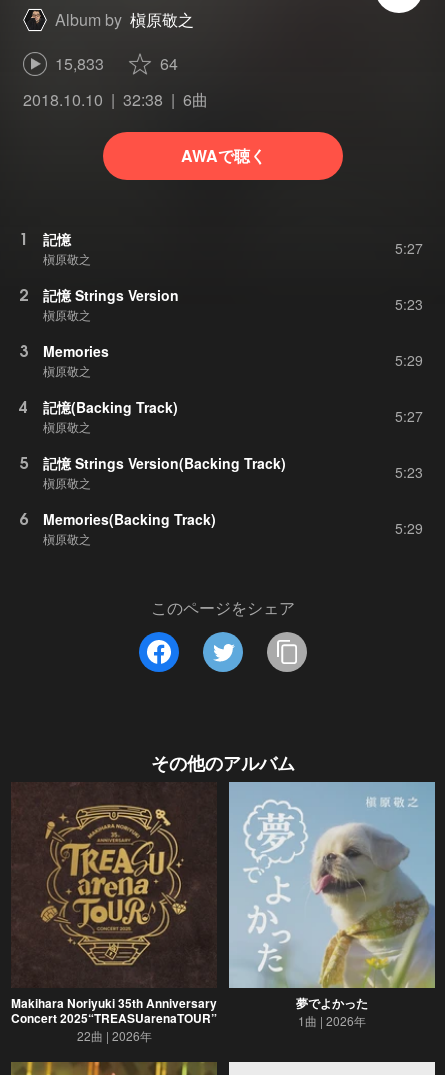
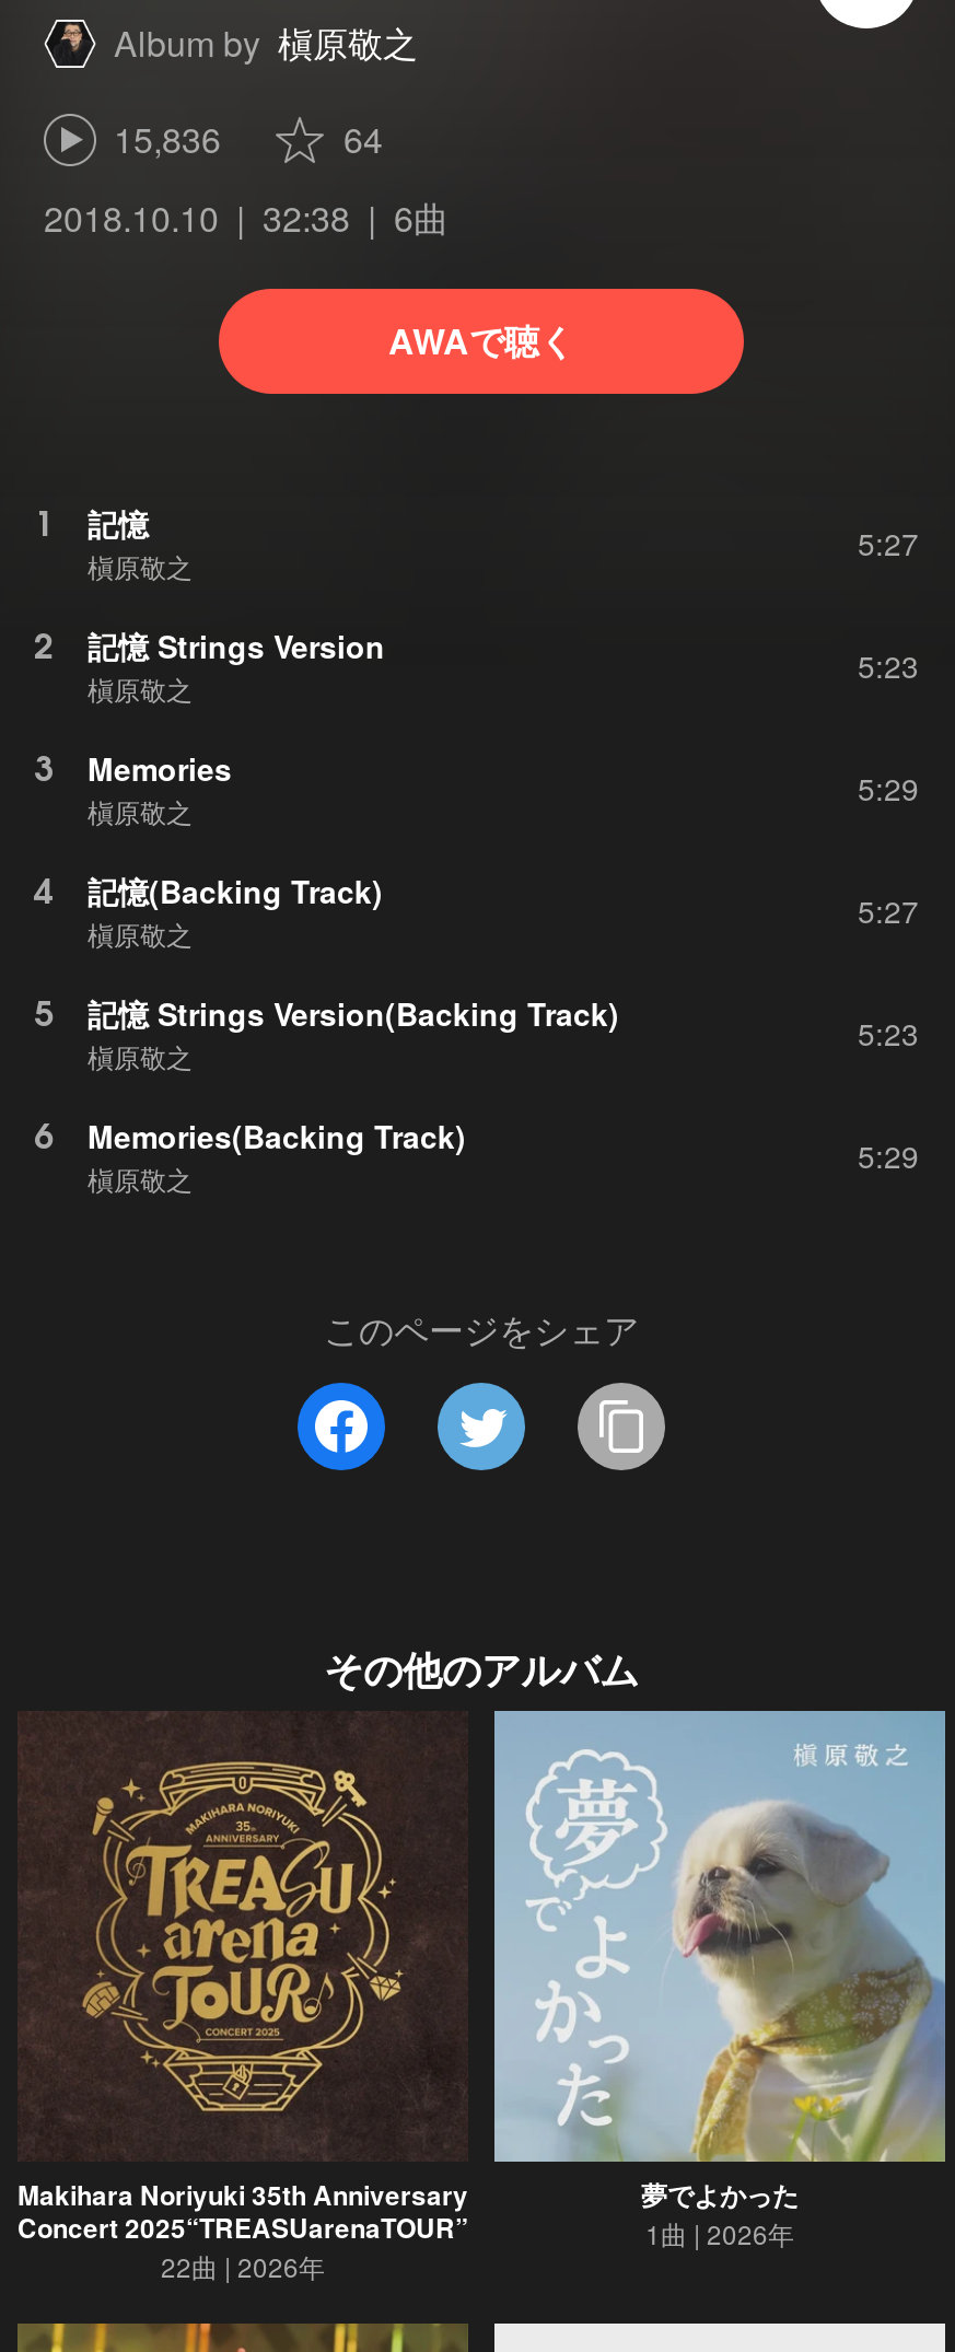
- 15,833
+ 15,836
